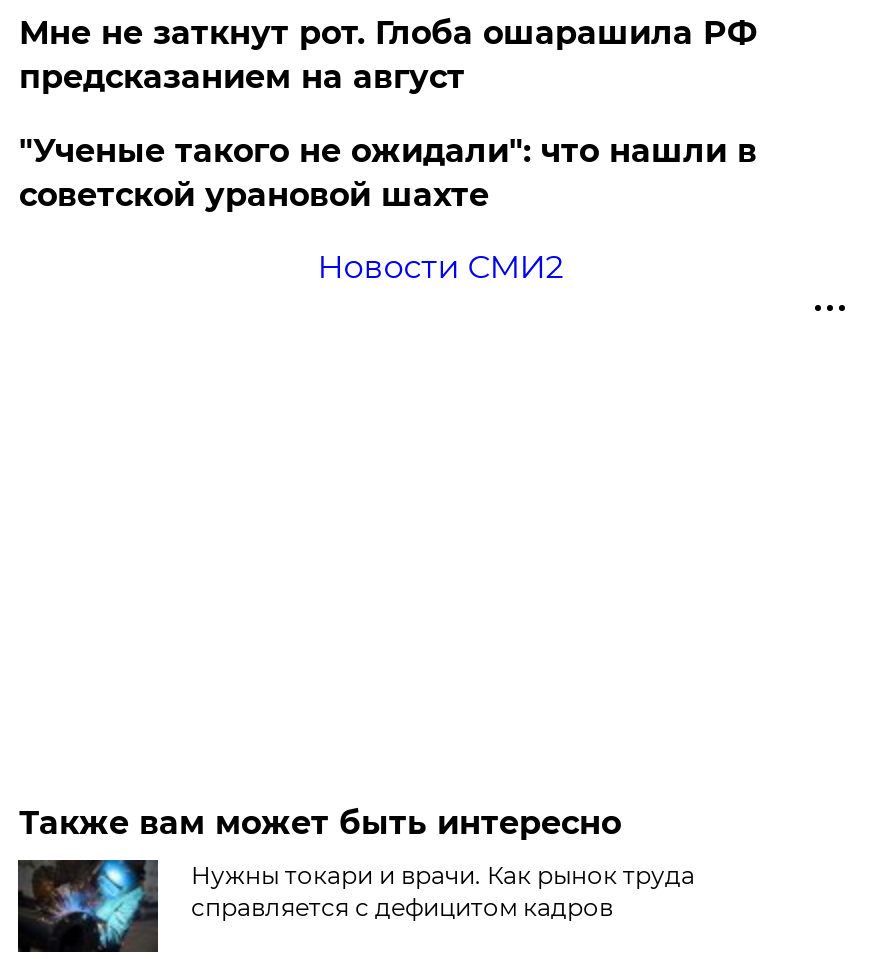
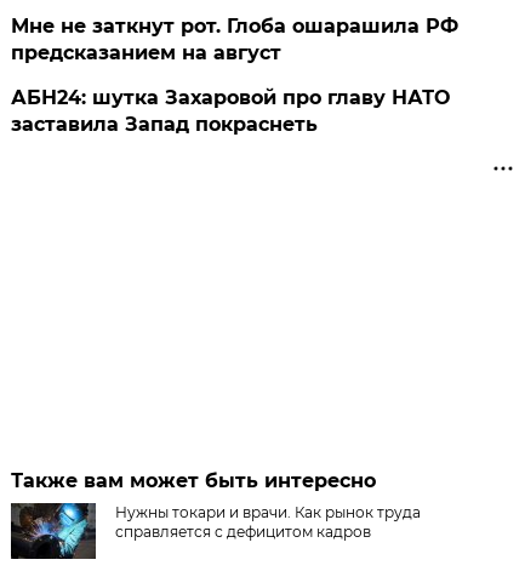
- "Ученые такого не ожидали": что нашли в
- советской урановой шахте
- Новости СМИ2
+ АБН24: шутка Захаровой про главу НАТО
+ заставила Запад покраснеть
